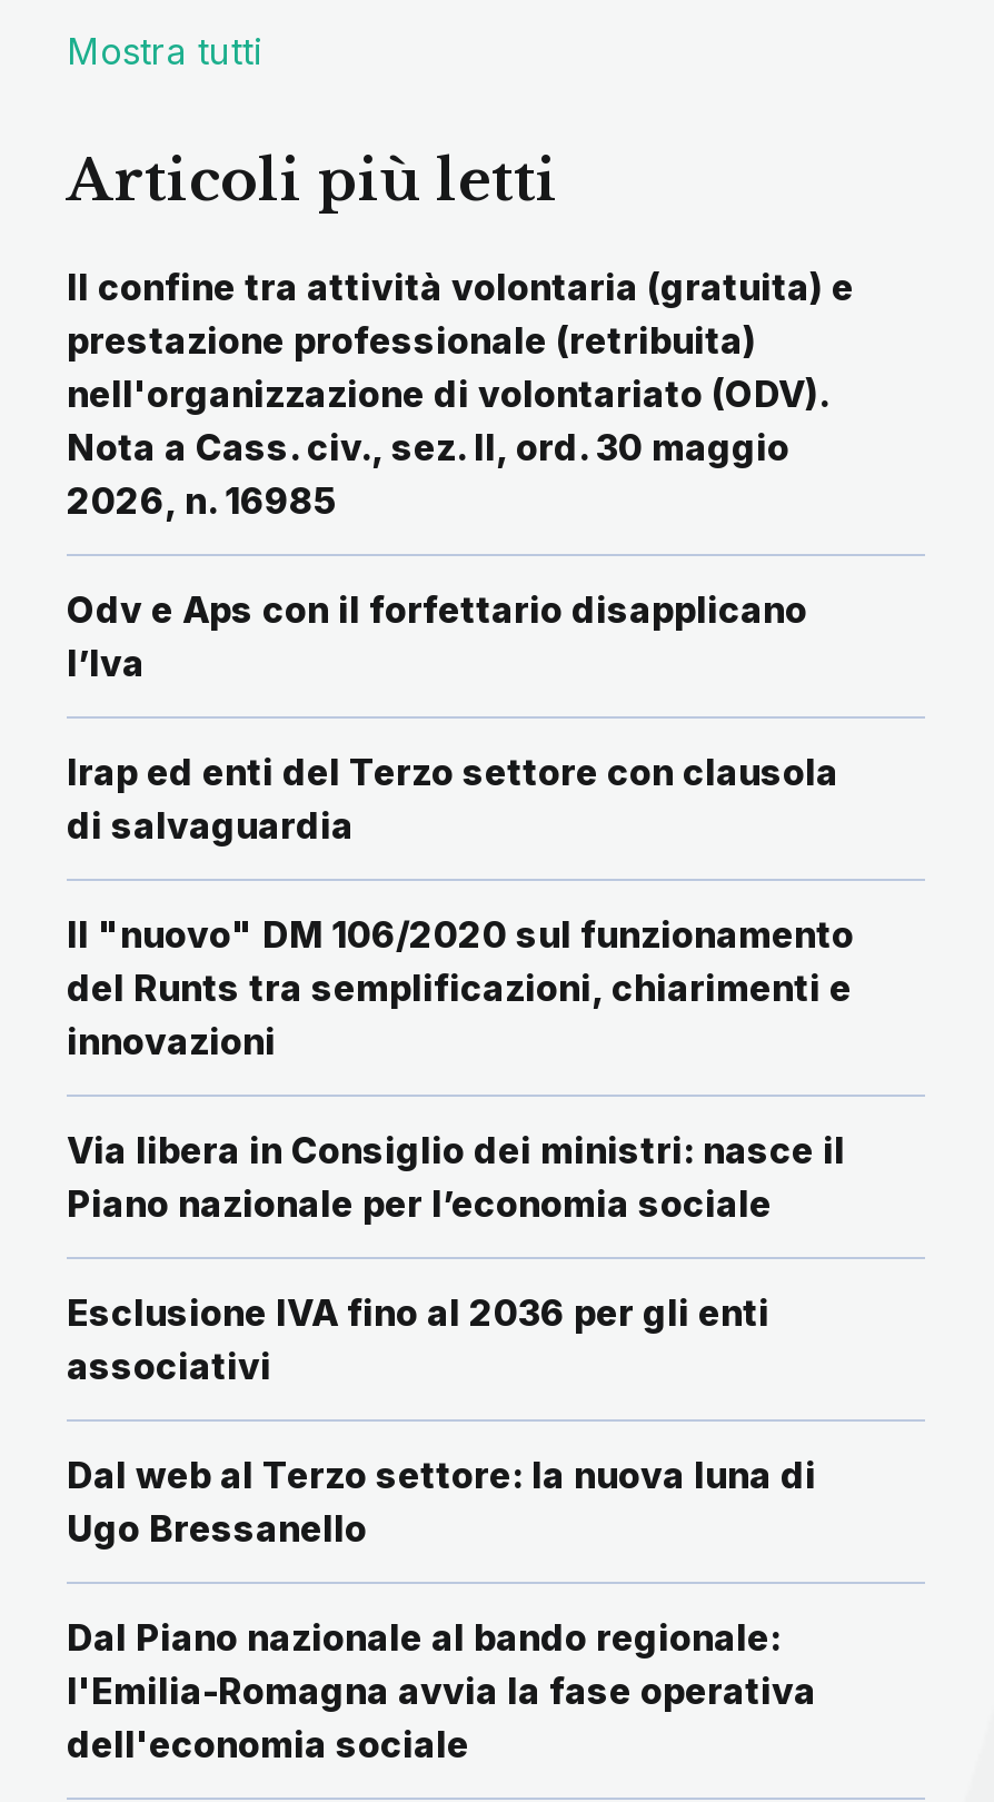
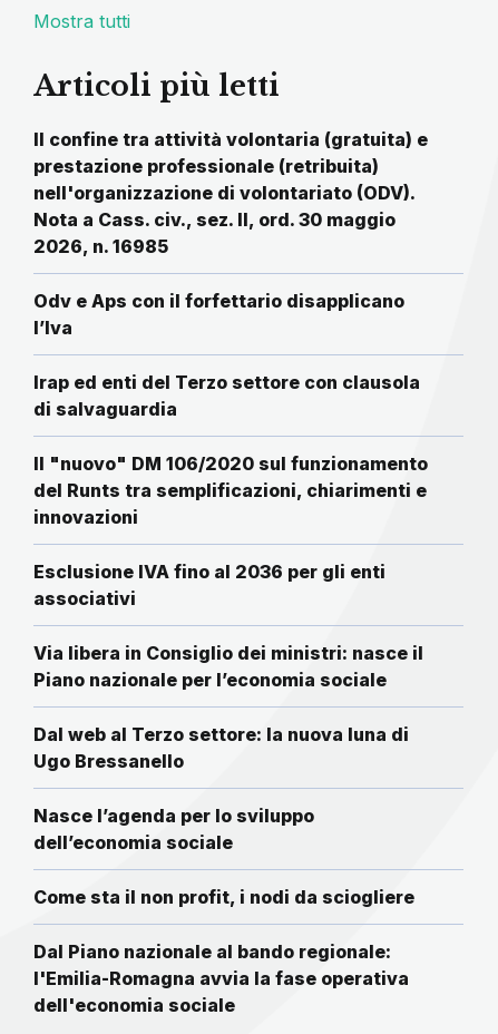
moved down: Via libera in Consiglio dei ministri: nasce il | Piano nazionale per l’economia sociale

moved up: Esclusione IVA fino al 2036 per gli enti | associativi

+ Nasce l’agenda per lo sviluppo
+ dell’economia sociale
+ Come sta il non profit, i nodi da sciogliere
